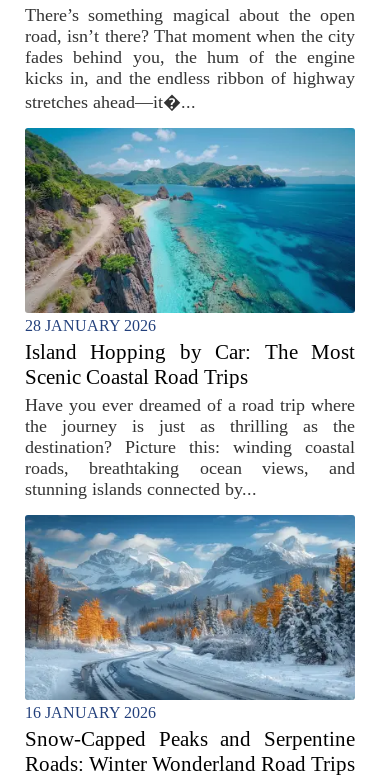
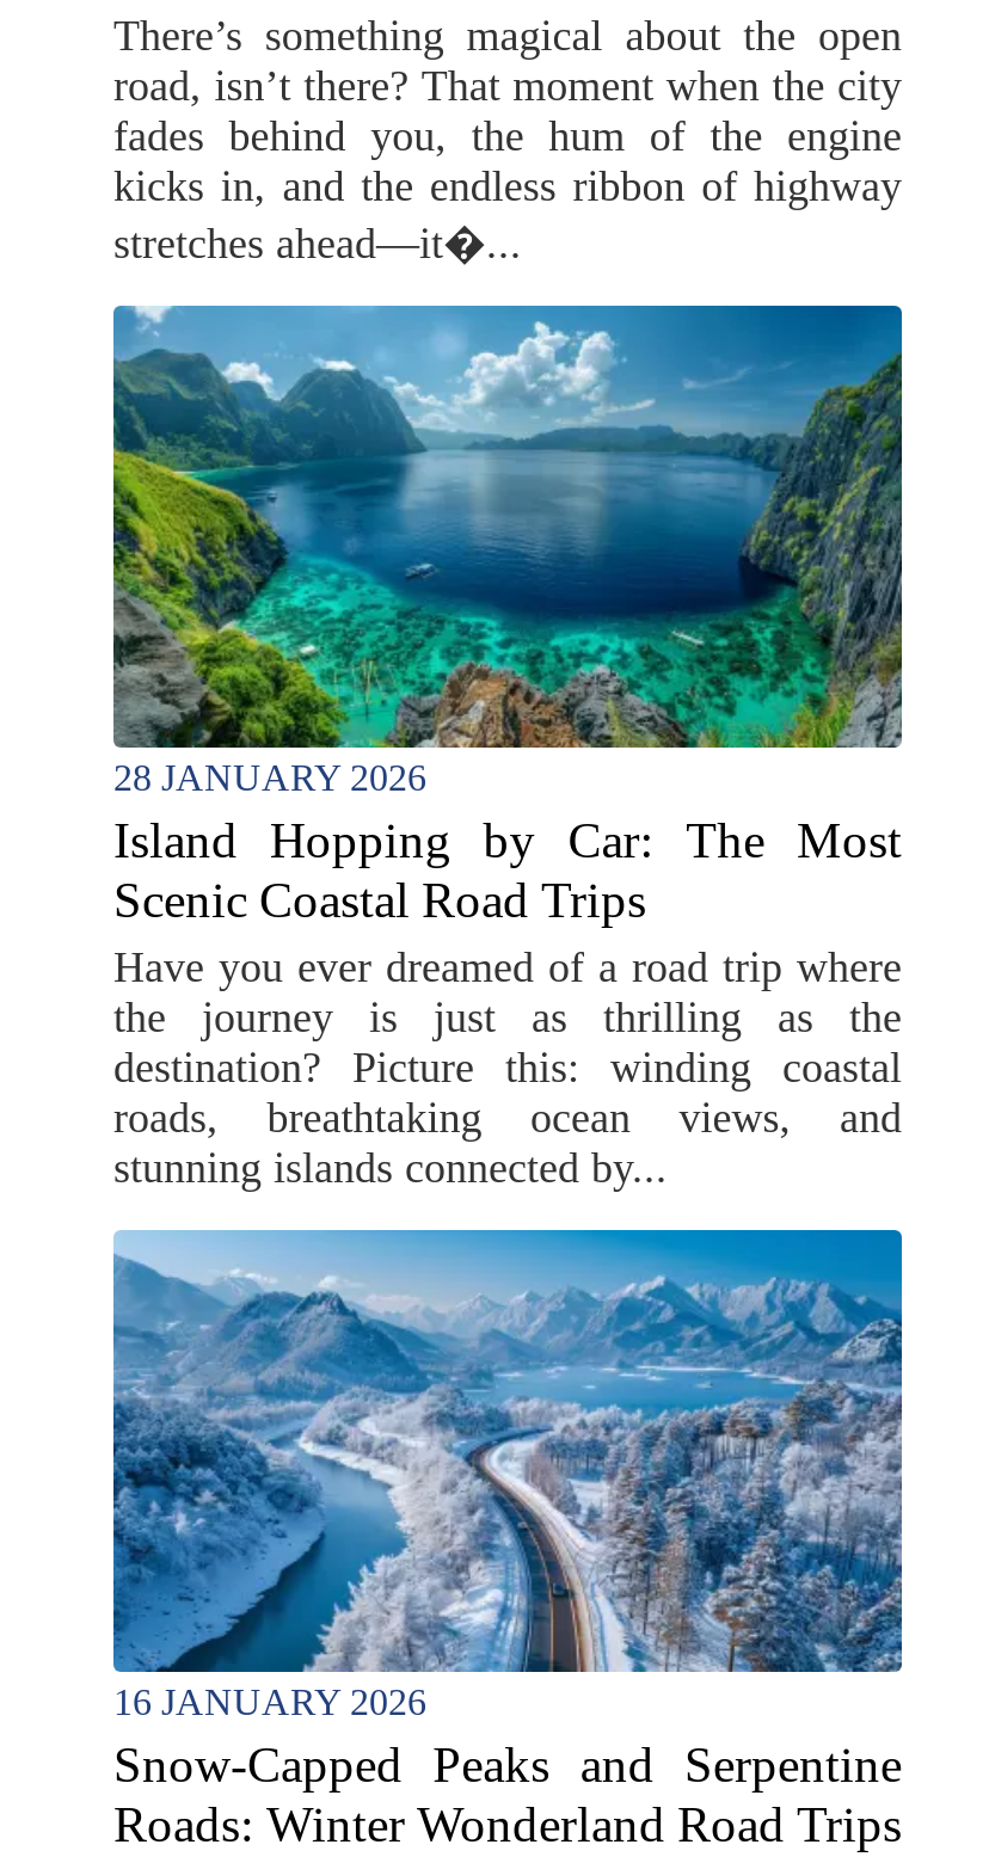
- [image]
+ [image]

- [image]
+ [image]
